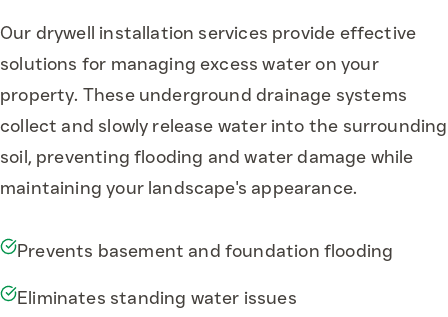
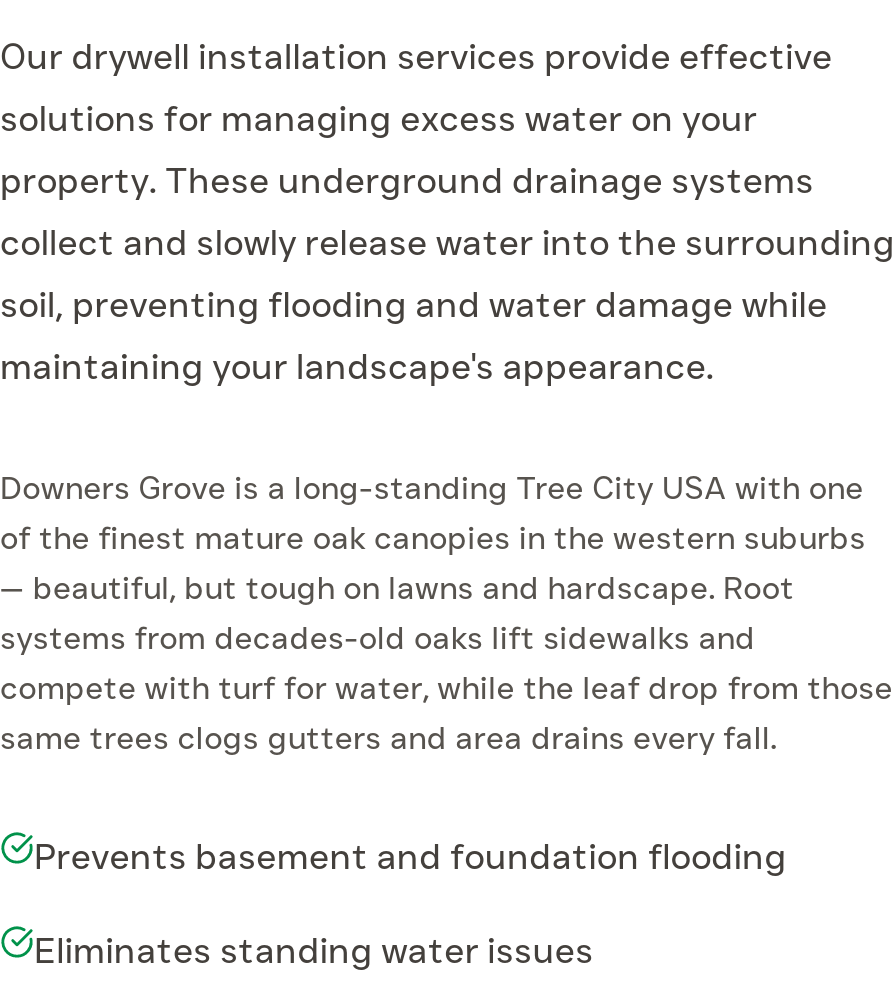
+ Downers Grove is a long-standing Tree City USA with one
+ of the finest mature oak canopies in the western suburbs
+ — beautiful, but tough on lawns and hardscape. Root
+ systems from decades-old oaks lift sidewalks and
+ compete with turf for water, while the leaf drop from those
+ same trees clogs gutters and area drains every fall.
